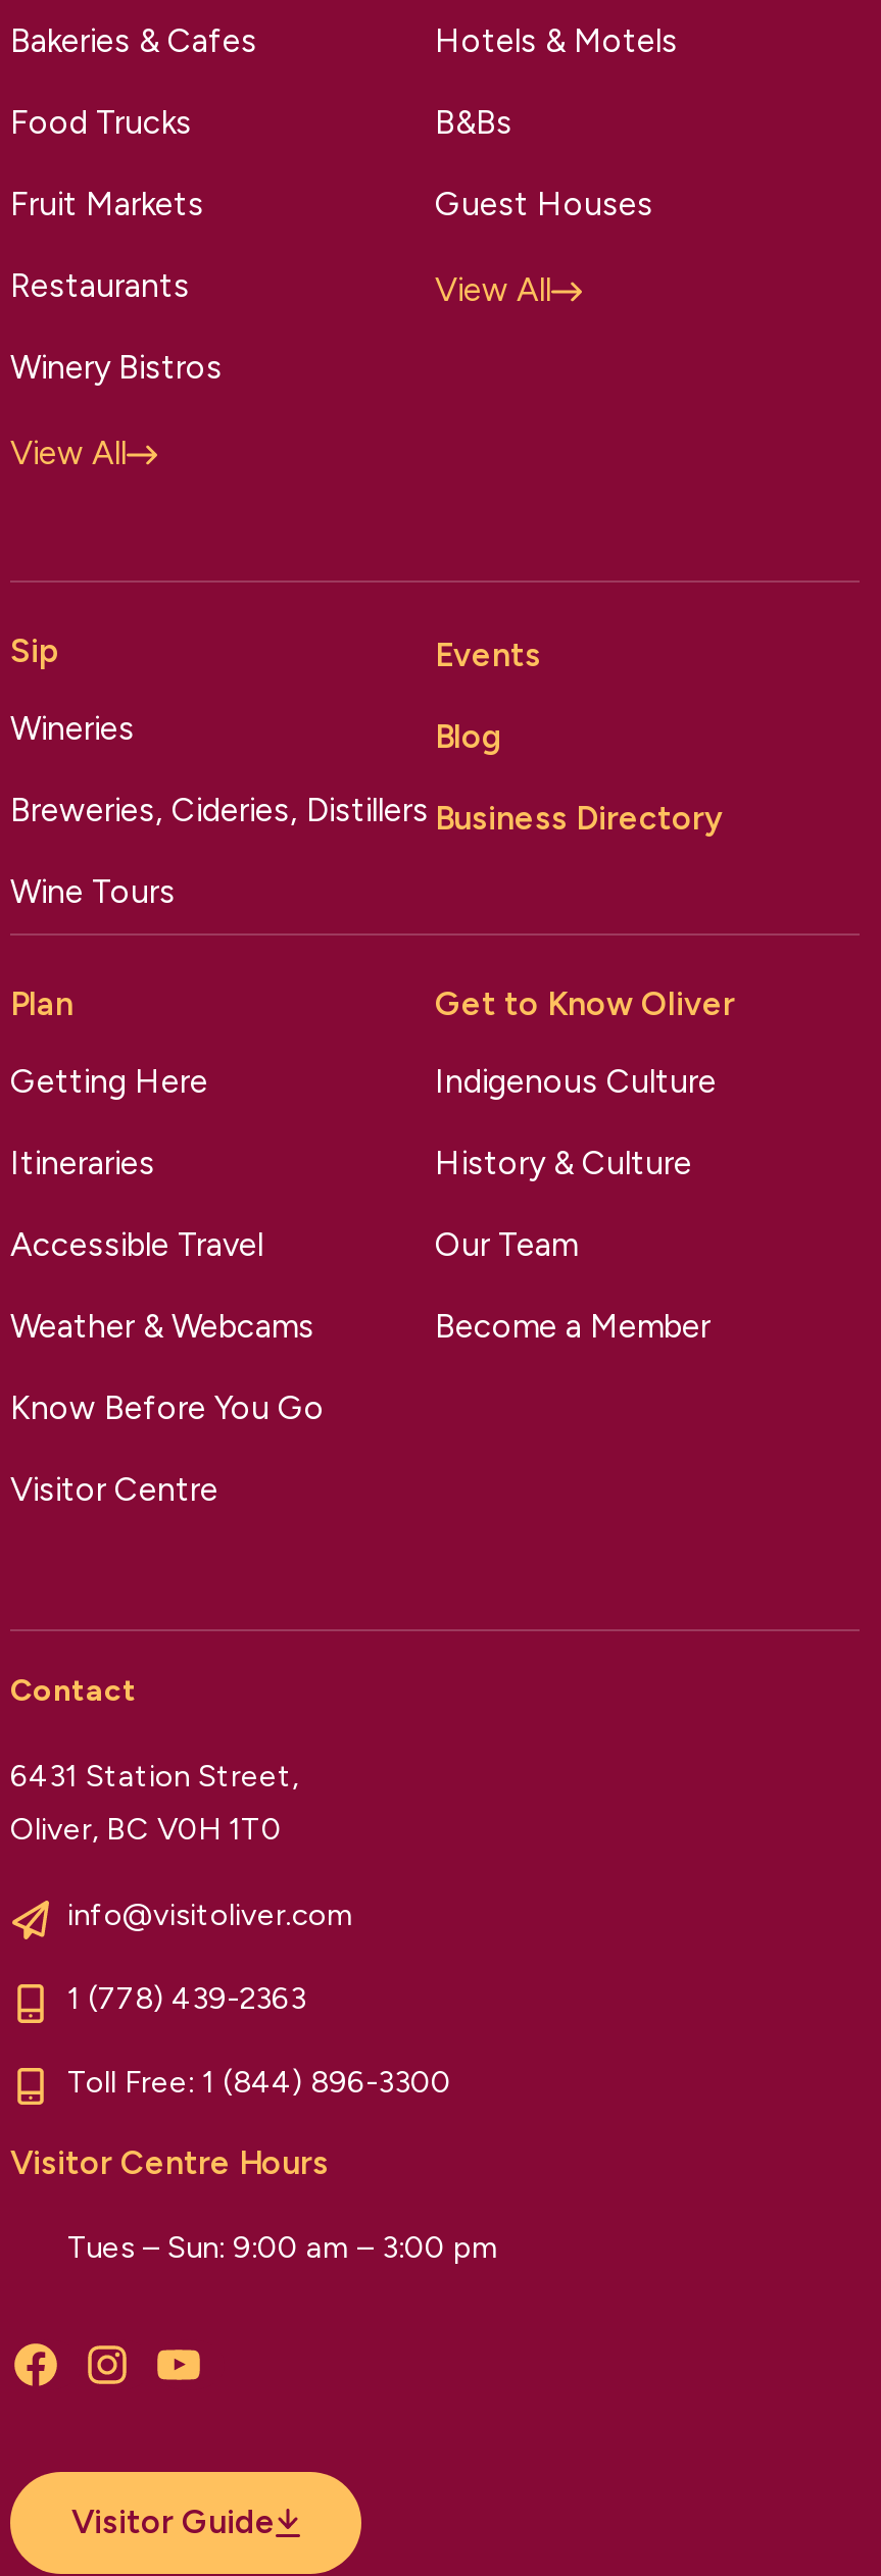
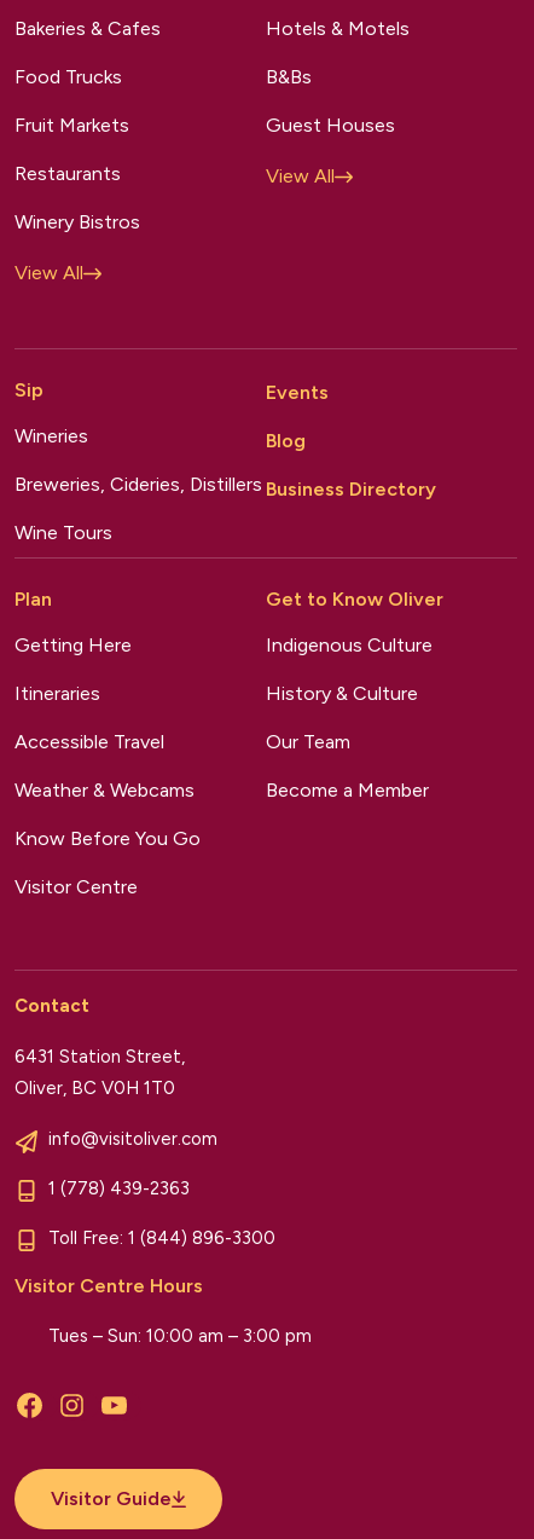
- Tues – Sun: 9:00 am – 3:00 pm
+ Tues – Sun: 10:00 am – 3:00 pm
